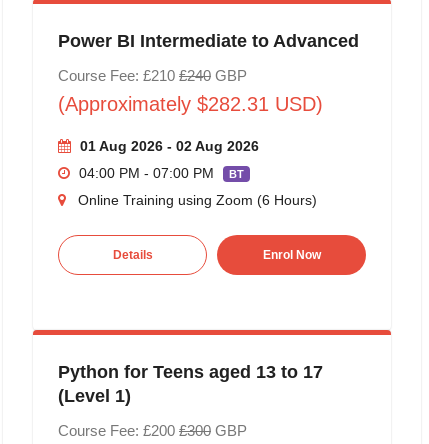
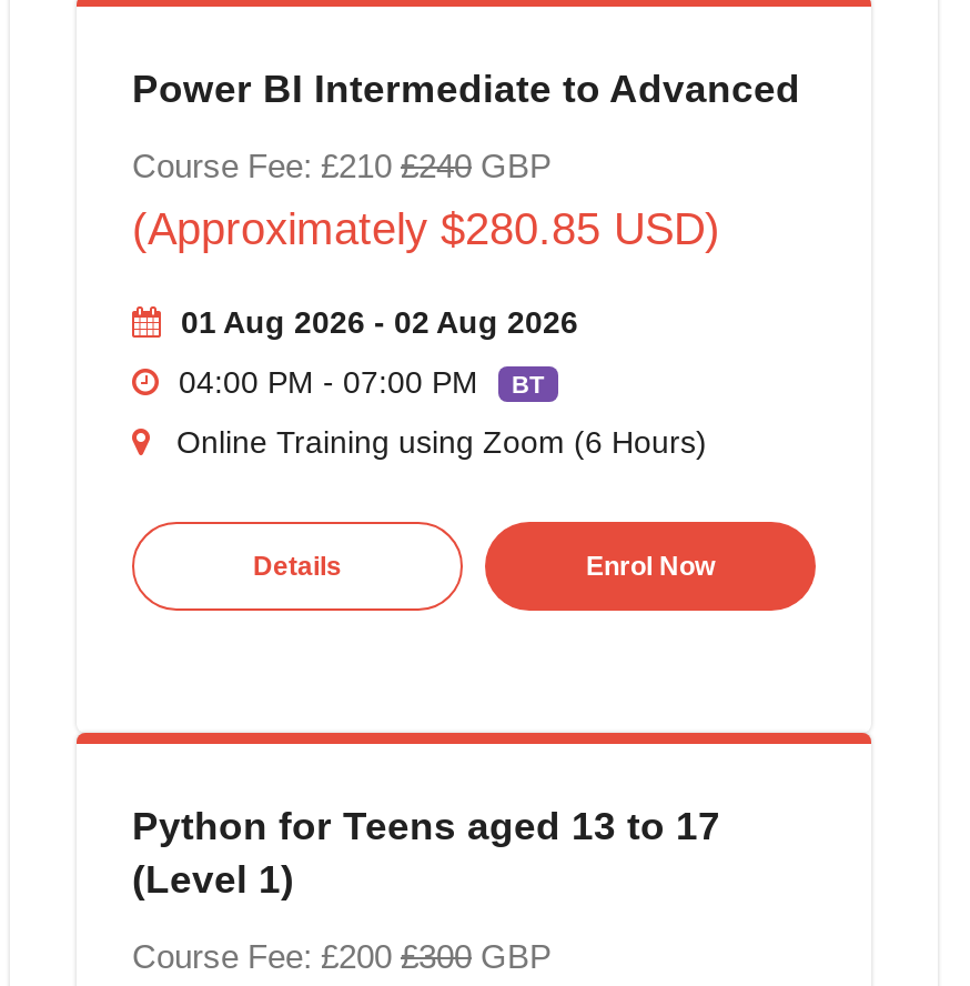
- (Approximately $282.31 USD)
+ (Approximately $280.85 USD)
